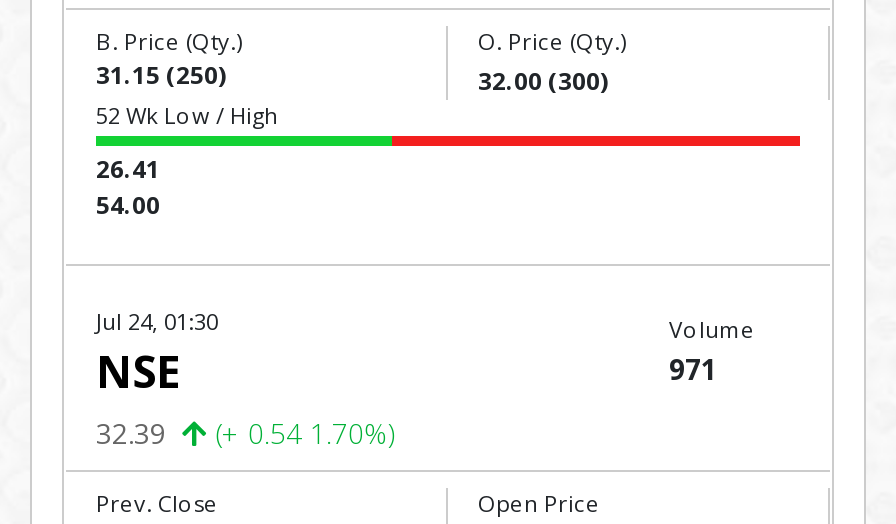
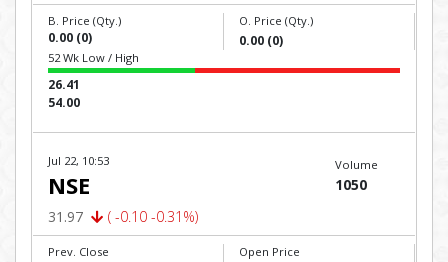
- 31.15 (250)
+ 0.00 (0)

- 32.00 (300)
+ 0.00 (0)

- Jul 24, 01:30
+ Jul 22, 10:53

- 971
+ 1050

- 32.39
+ 31.97

- (+ 0.54 1.70%)
+ ( -0.10 -0.31%)
